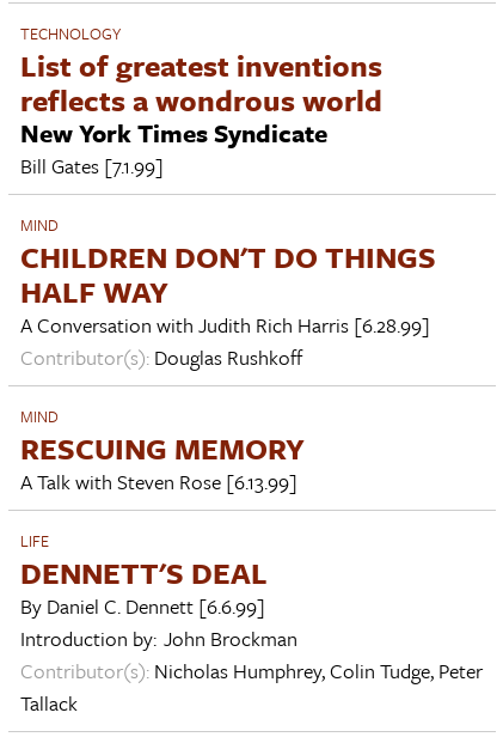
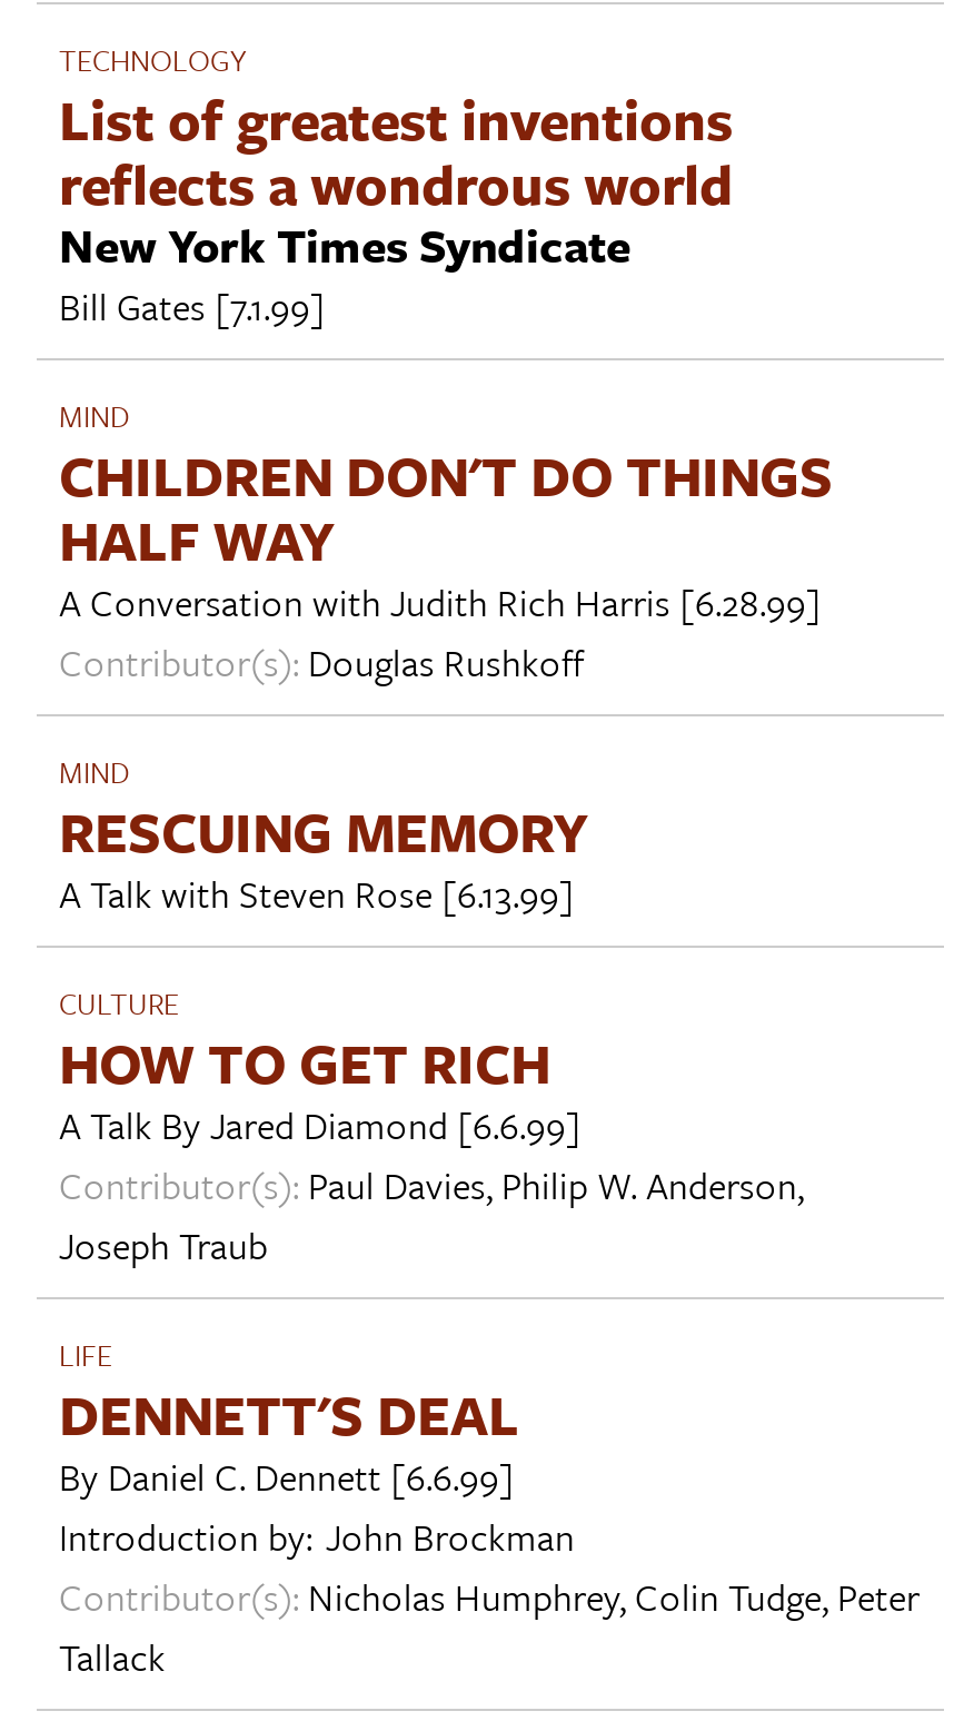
+ CULTURE
+ HOW TO GET RICH
+ A Talk By Jared Diamond [6.6.99]
+ Contributor(s): Paul Davies, Philip W. Anderson,
+ Joseph Traub
